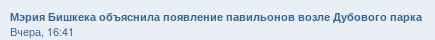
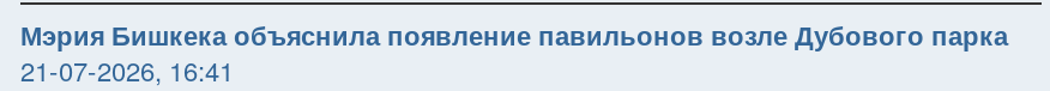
- Вчера, 16:41
+ 21-07-2026, 16:41
